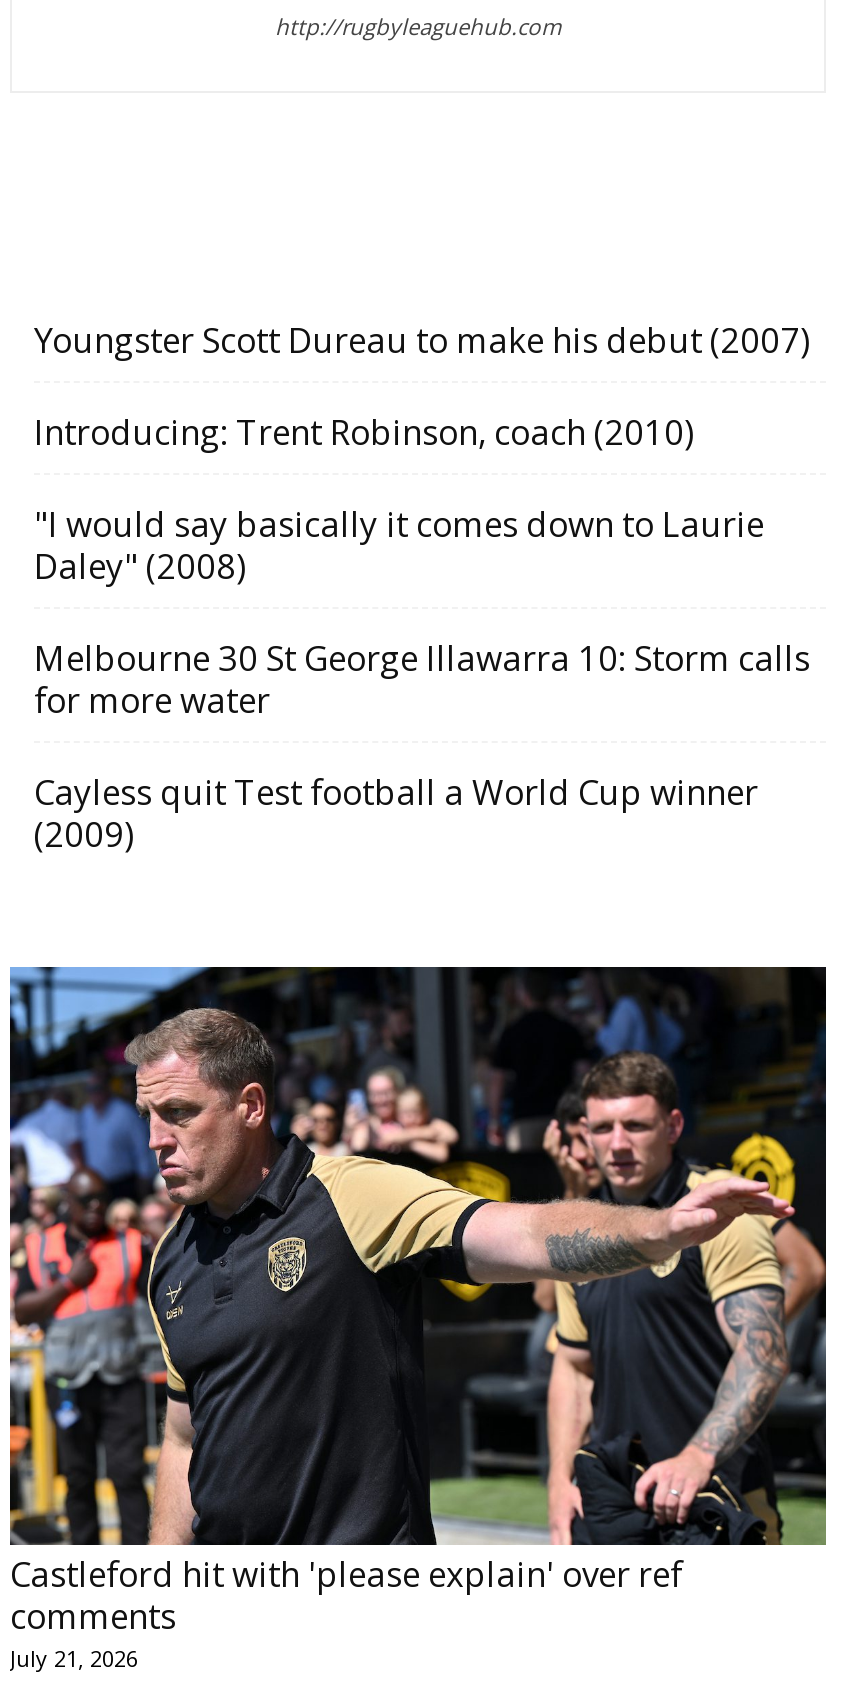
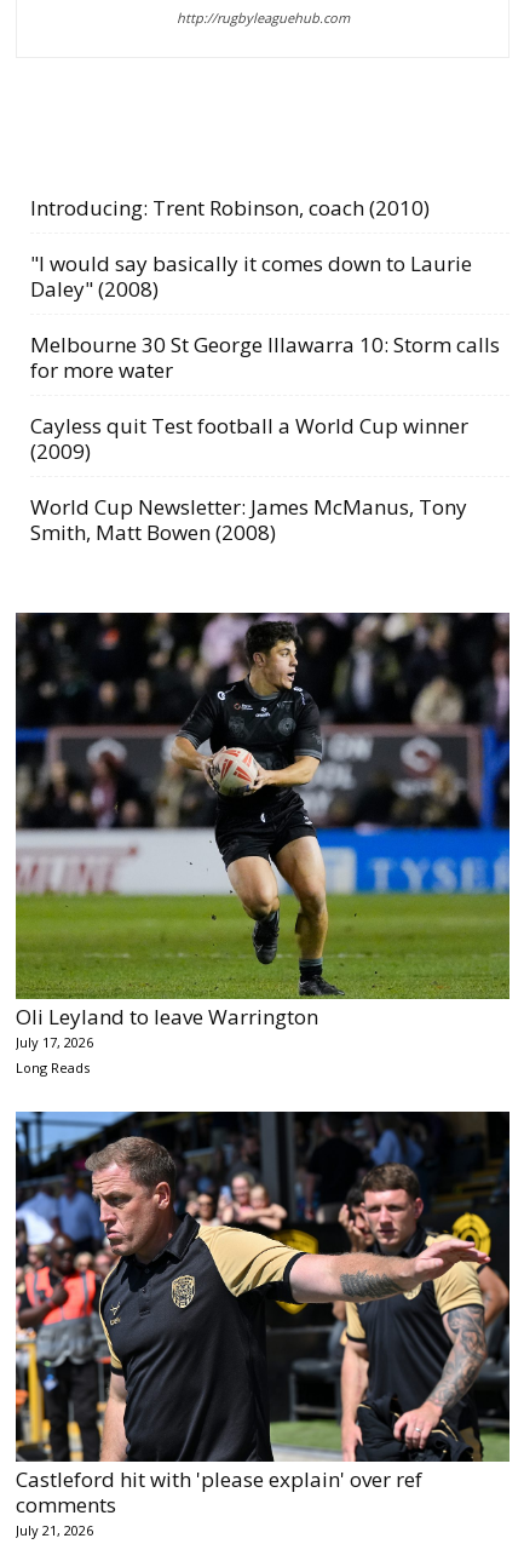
- Youngster Scott Dureau to make his debut (2007)

moved up: Introducing: Trent Robinson, coach (2010) | "I would say basically it comes down to Laurie | Daley" (2008) | Melbourne 30 St George Illawarra 10: Storm calls | for more water | Cayless quit Test football a World Cup winner | (2009)

+ [image]
+ Oli Leyland to leave Warrington
+ July 17, 2026
+ Long Reads

+ [image]

+ World Cup Newsletter: James McManus, Tony
+ Smith, Matt Bowen (2008)
